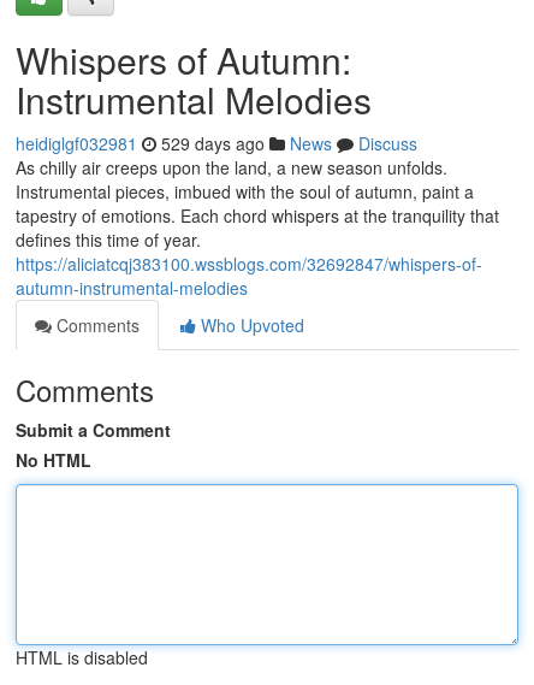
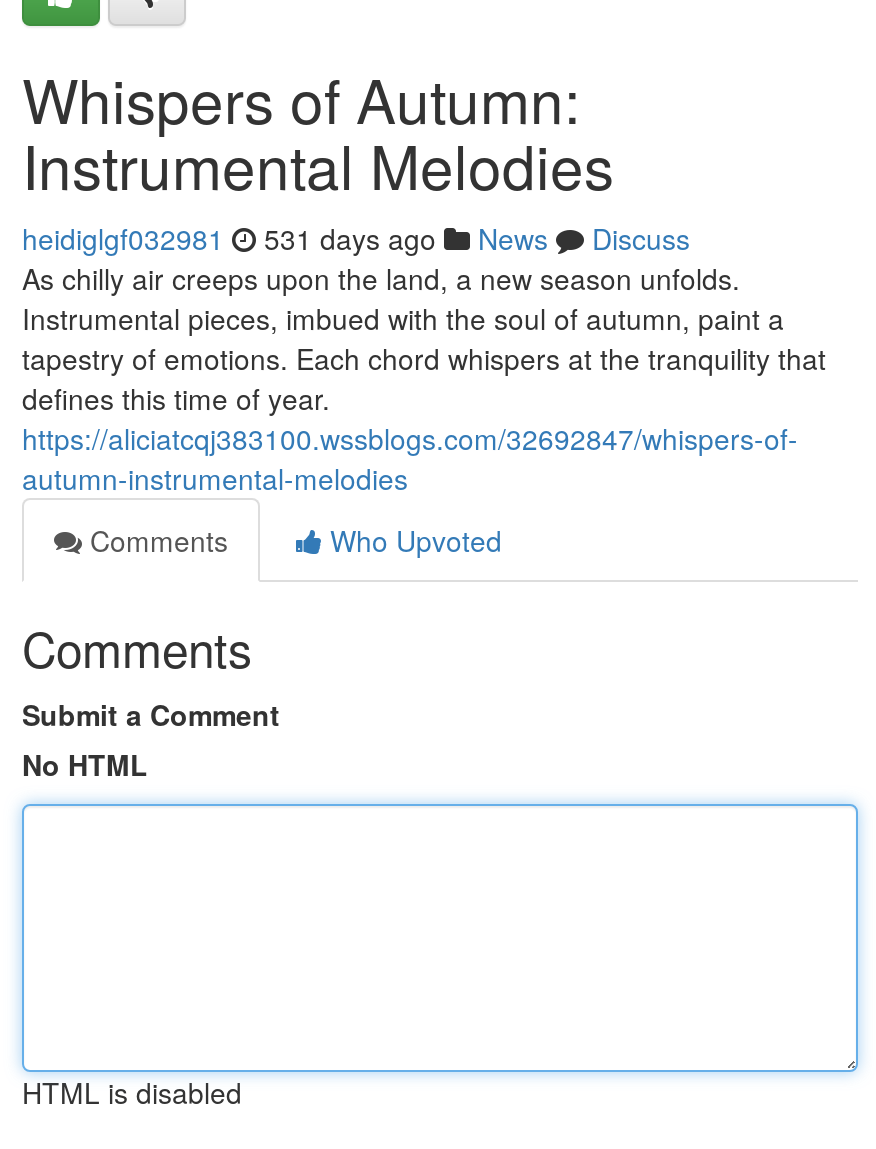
- heidiglgf032981 529 days ago News Discuss
+ heidiglgf032981 531 days ago News Discuss
